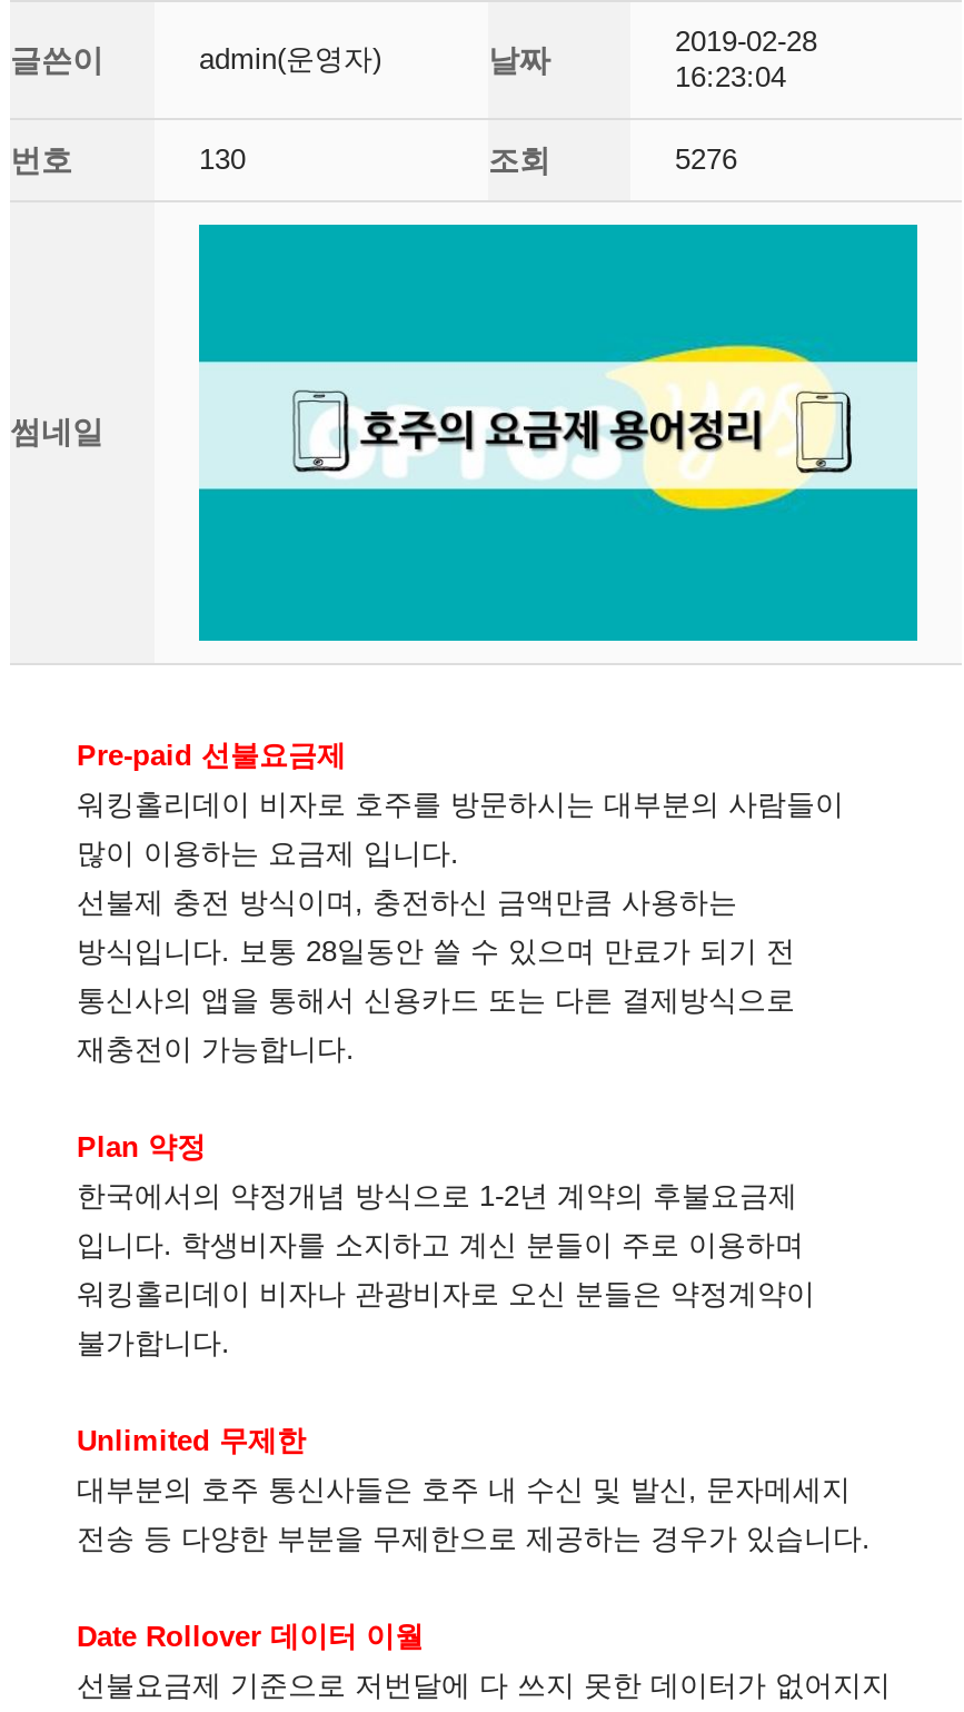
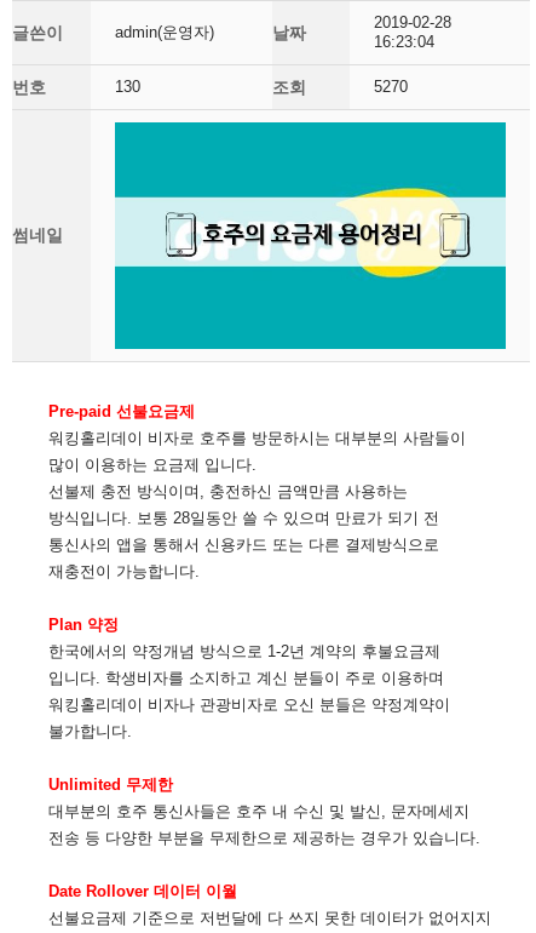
- 5276
+ 5270
